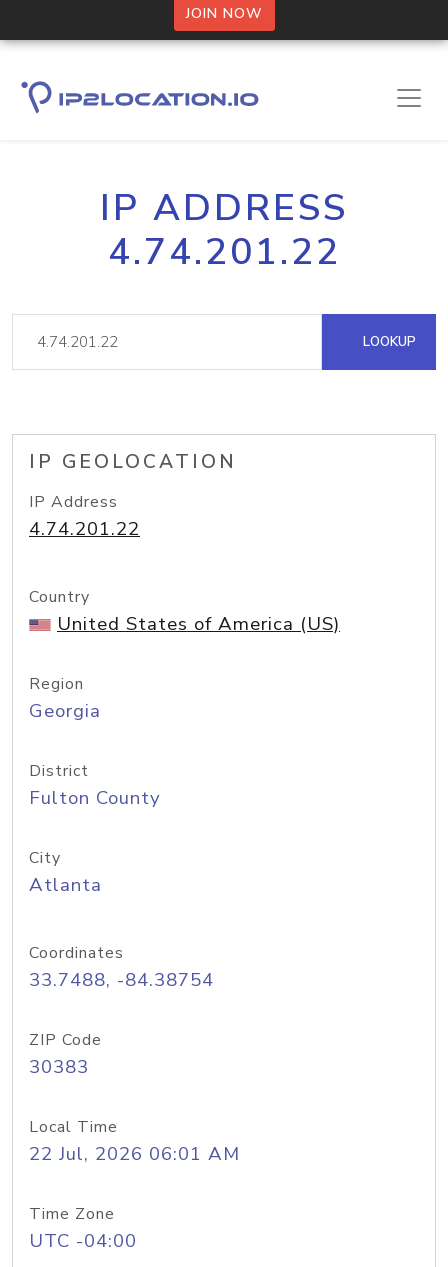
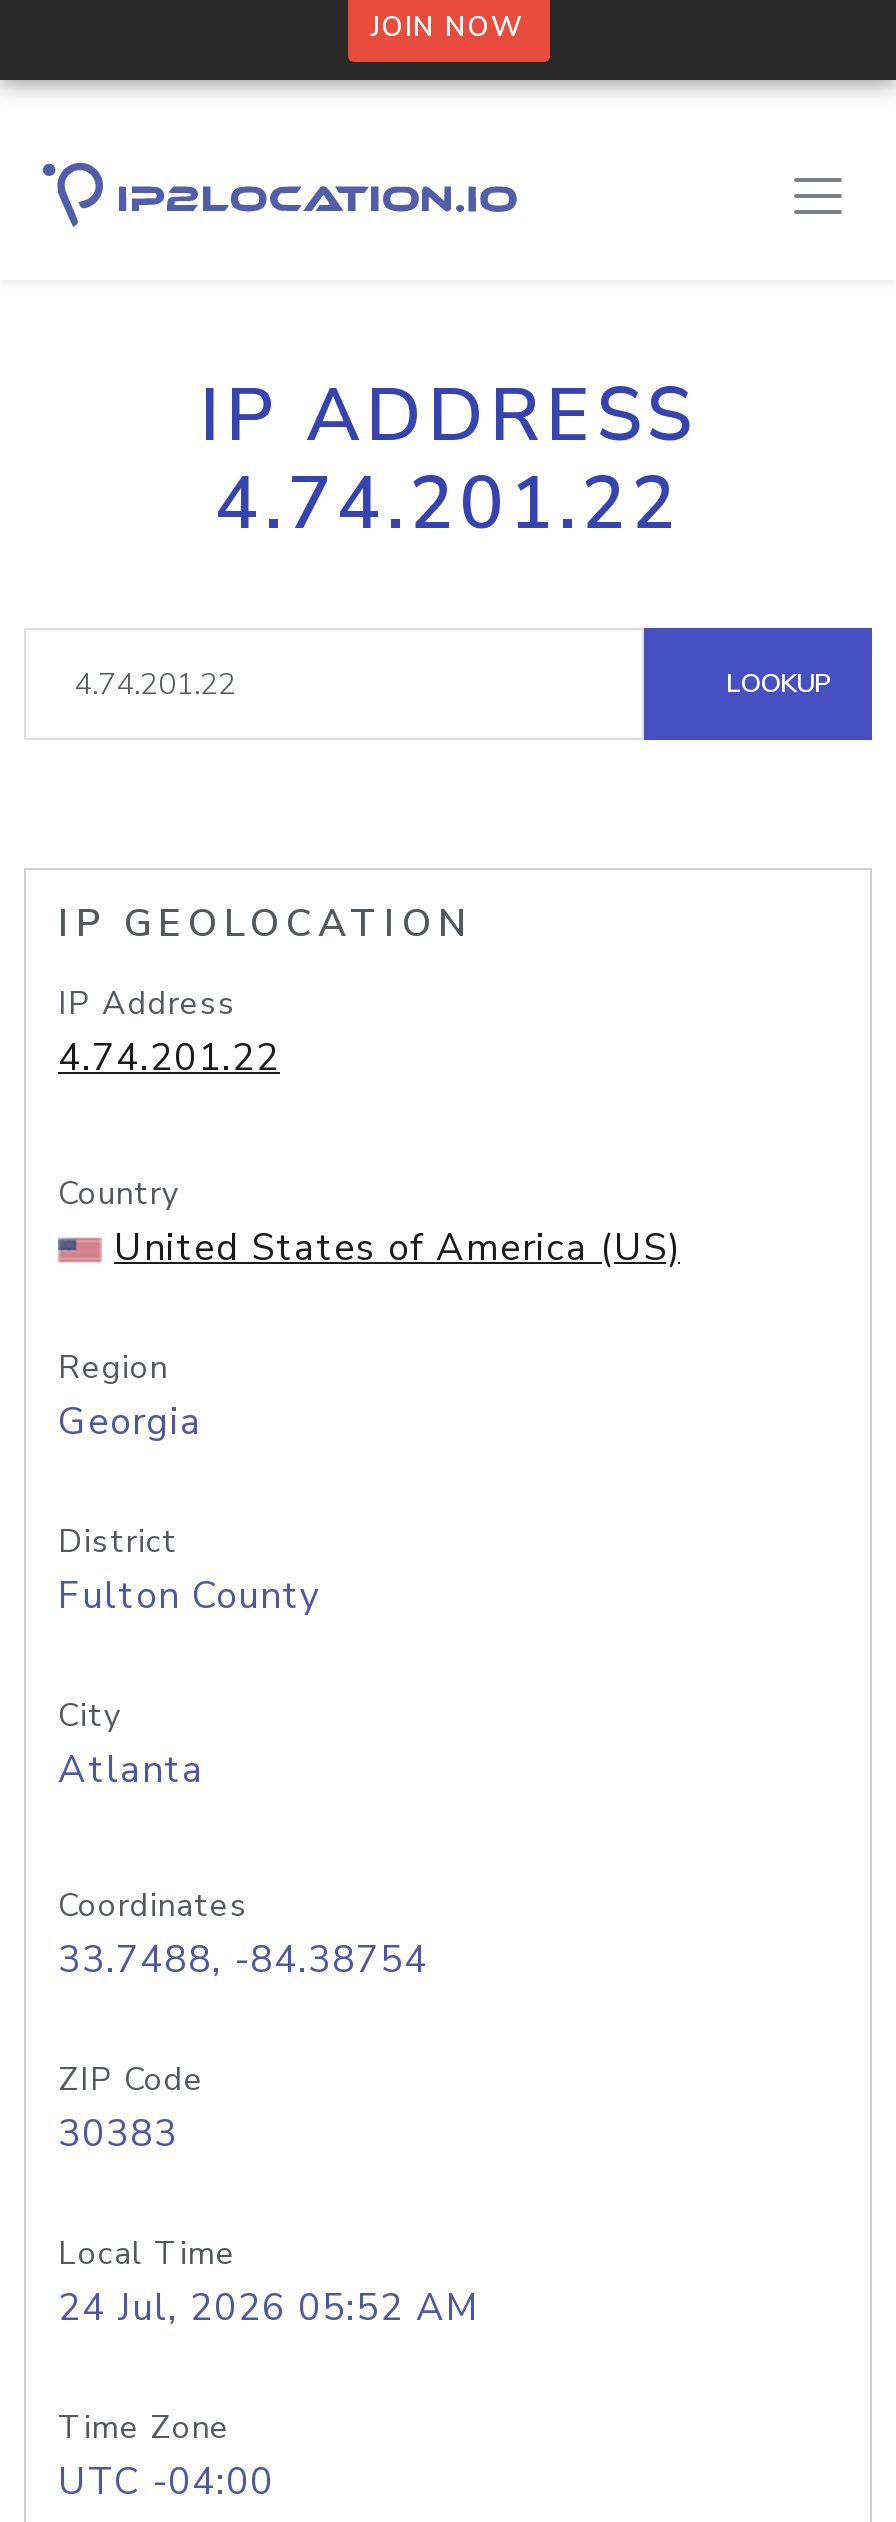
- 22 Jul, 2026 06:01 AM
+ 24 Jul, 2026 05:52 AM
